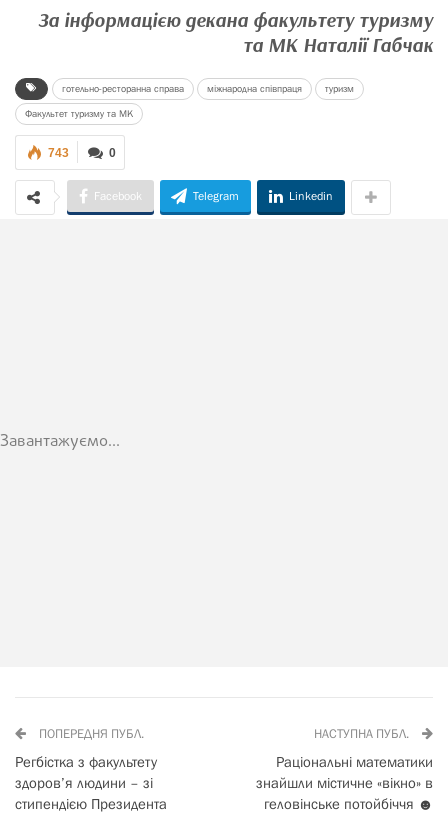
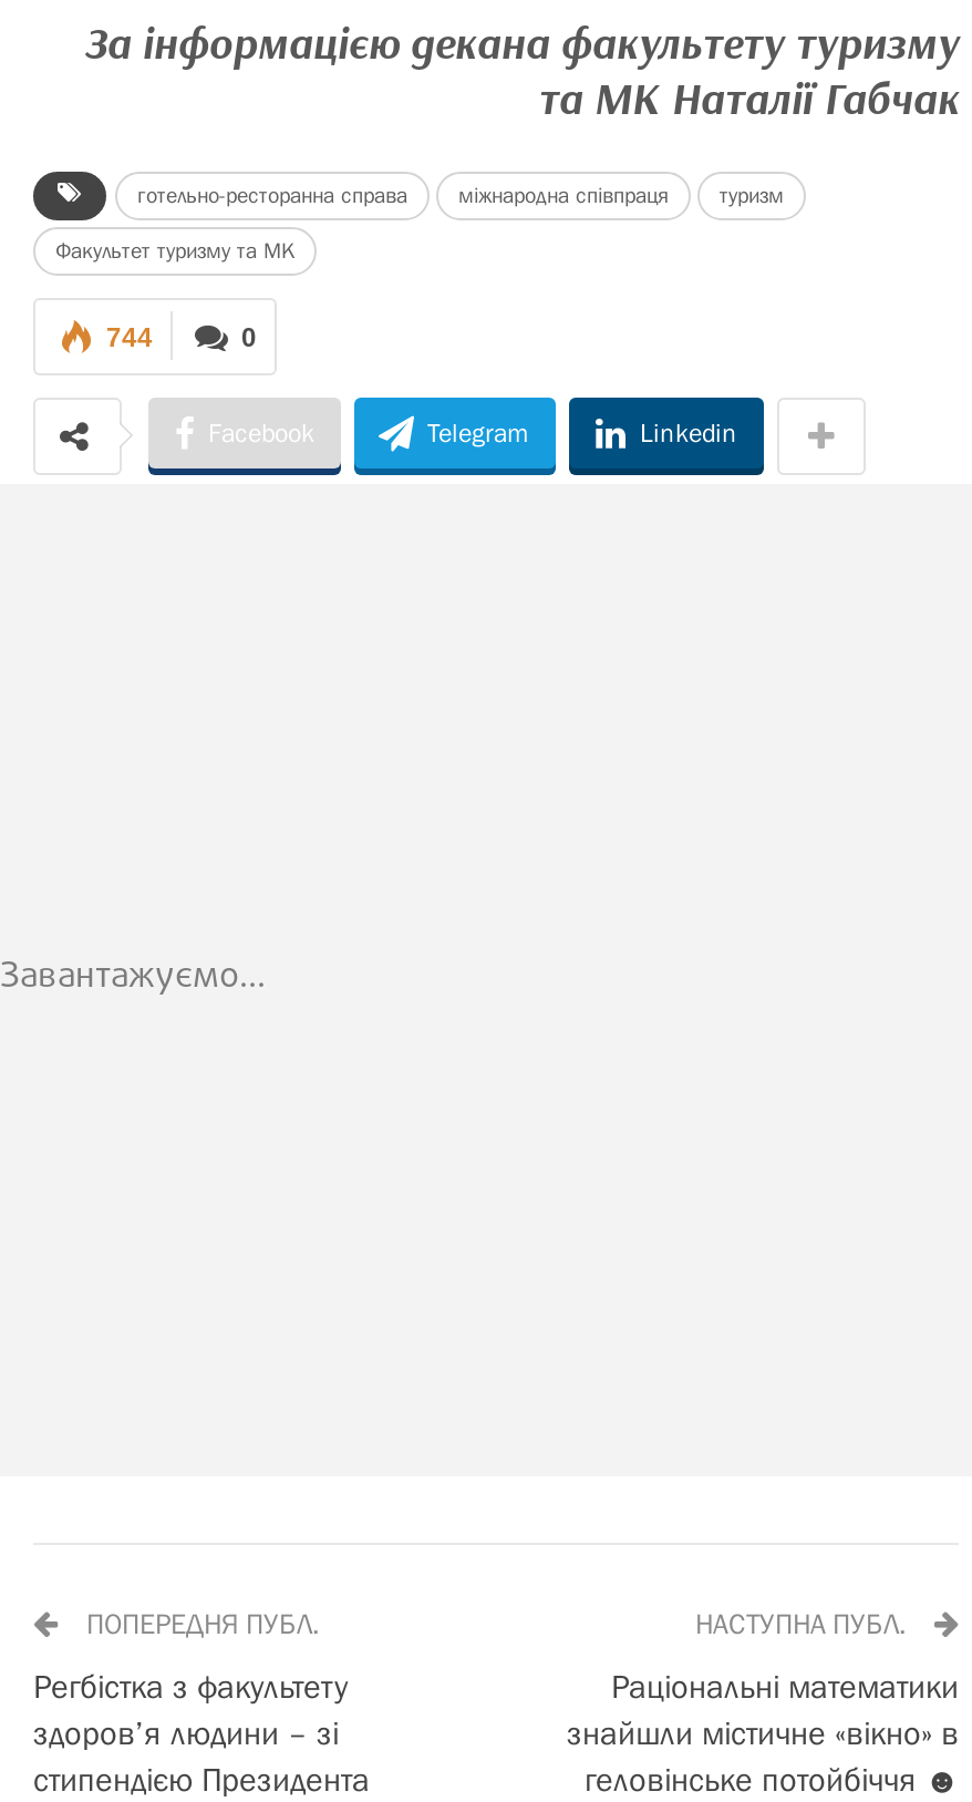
- 743
+ 744
